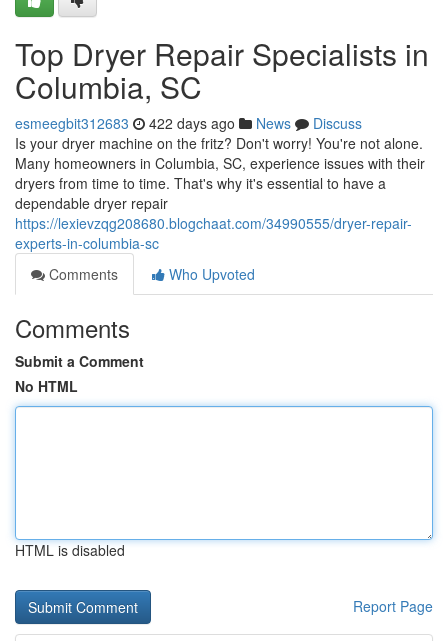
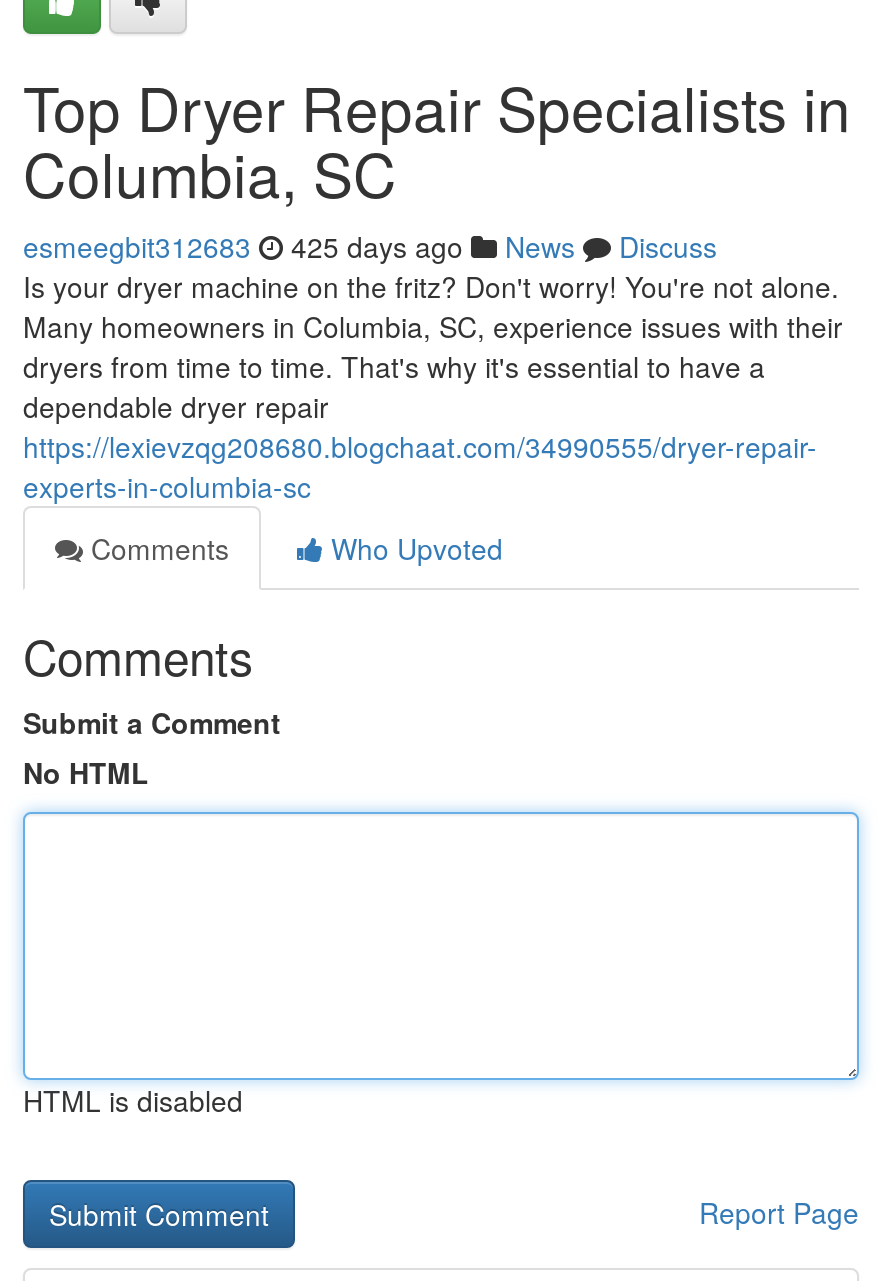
- esmeegbit312683 422 days ago News Discuss
+ esmeegbit312683 425 days ago News Discuss
